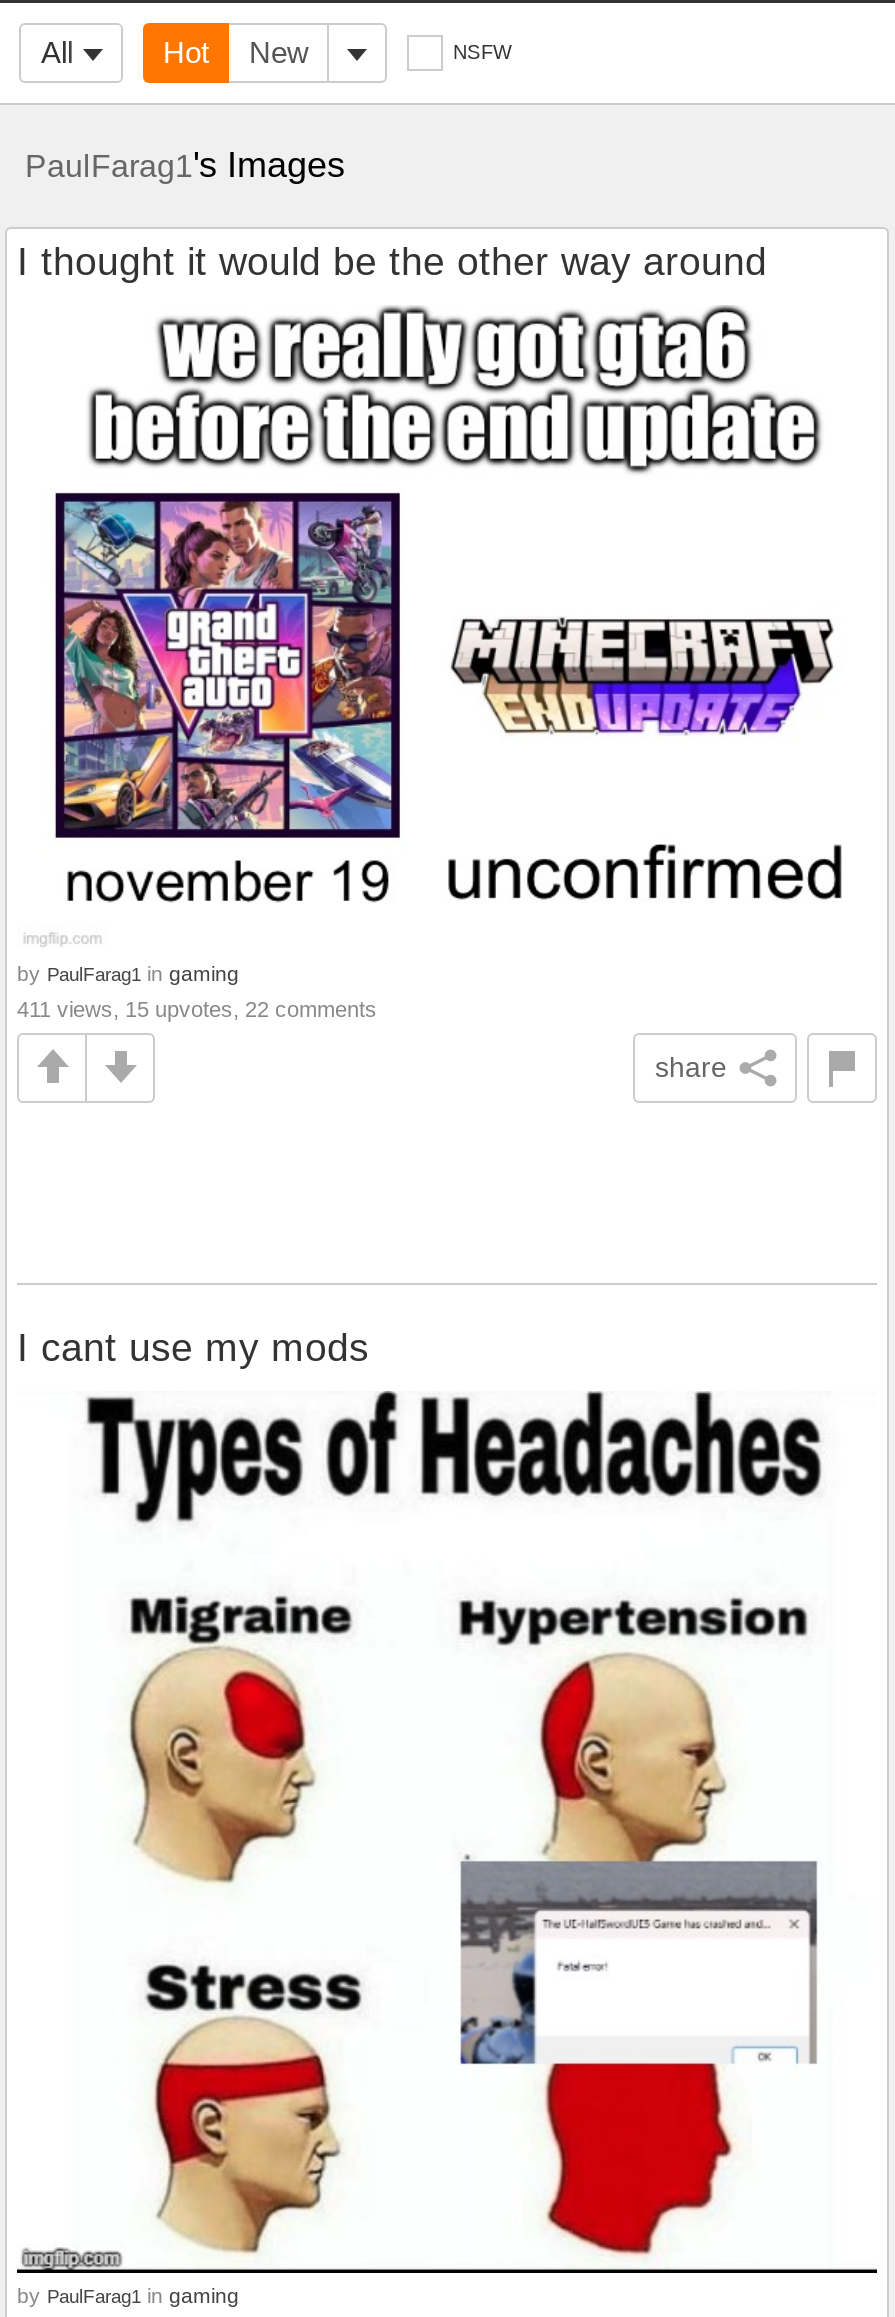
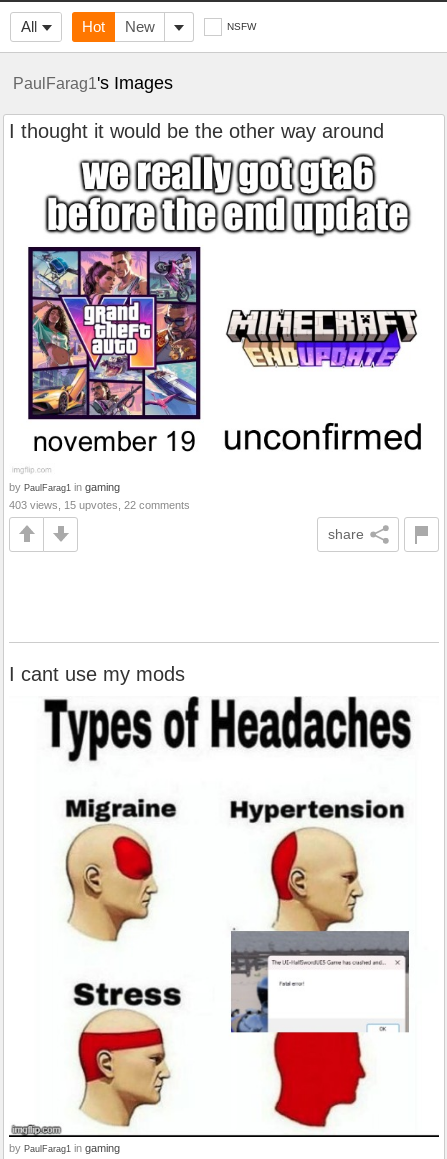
- 411 views, 15 upvotes, 22 comments
+ 403 views, 15 upvotes, 22 comments
